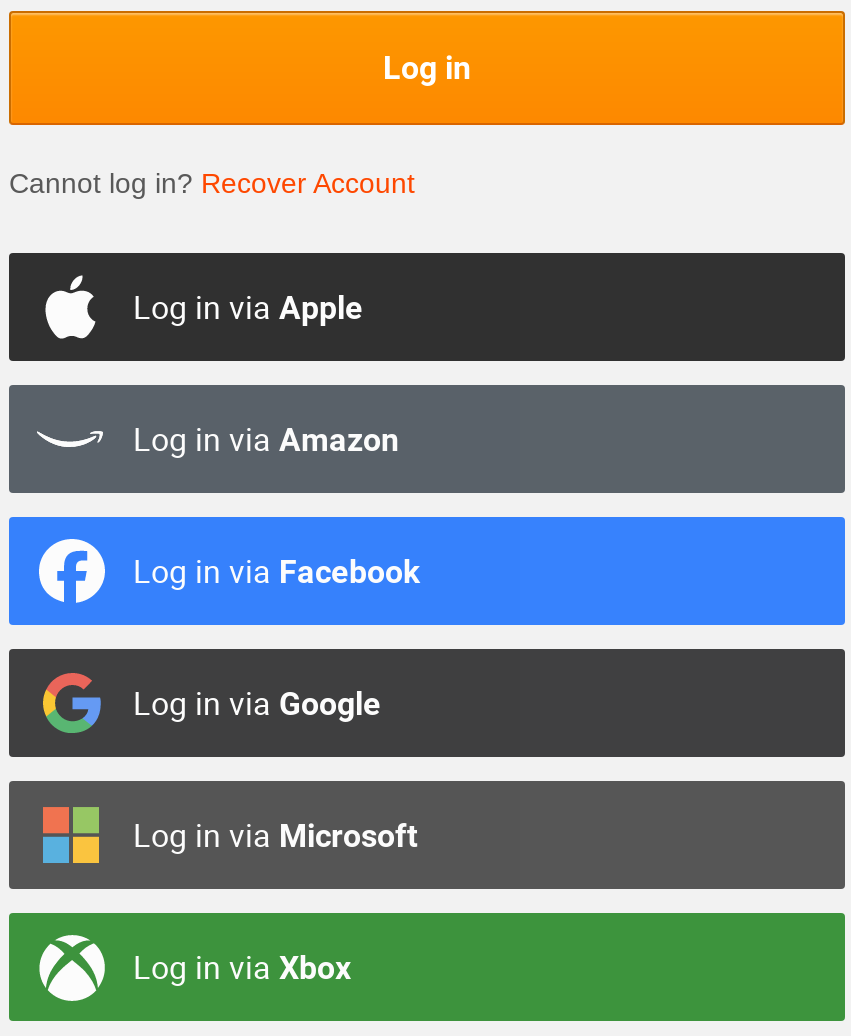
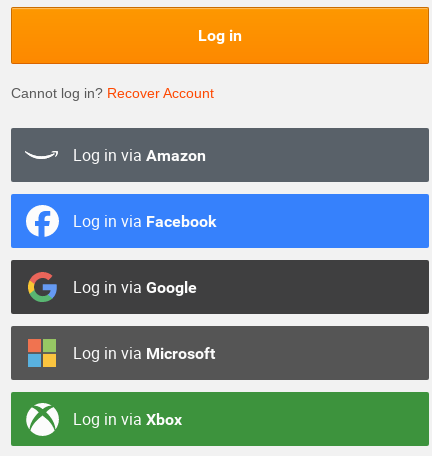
- Log in via Apple
